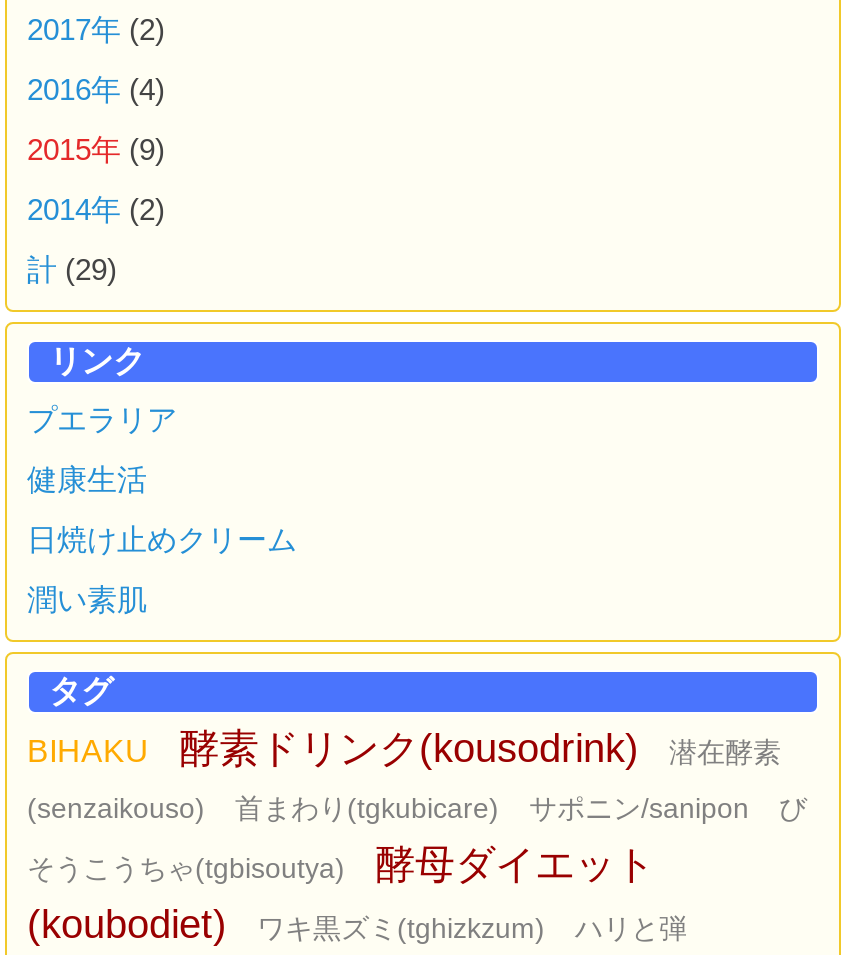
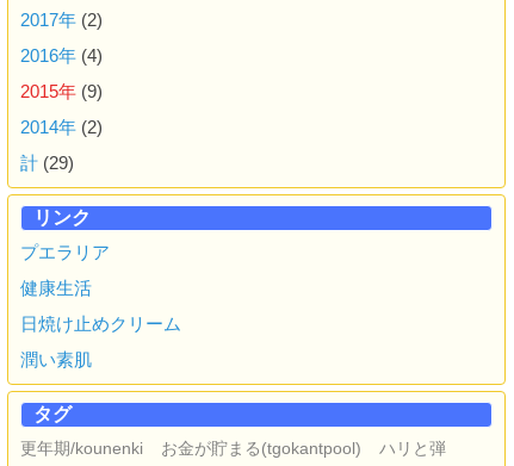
- BIHAKU
- 酵素ドリンク(kousodrink)
- 潜在酵素
- (senzaikouso)
- 首まわり(tgkubicare)
- サポニン/sanipon
- び
- そうこうちゃ(tgbisoutya)
- 酵母ダイエット
- (koubodiet)
- ワキ黒ズミ(tghizkzum)
+ 更年期/kounenki
+ お金が貯まる(tgokantpool)
